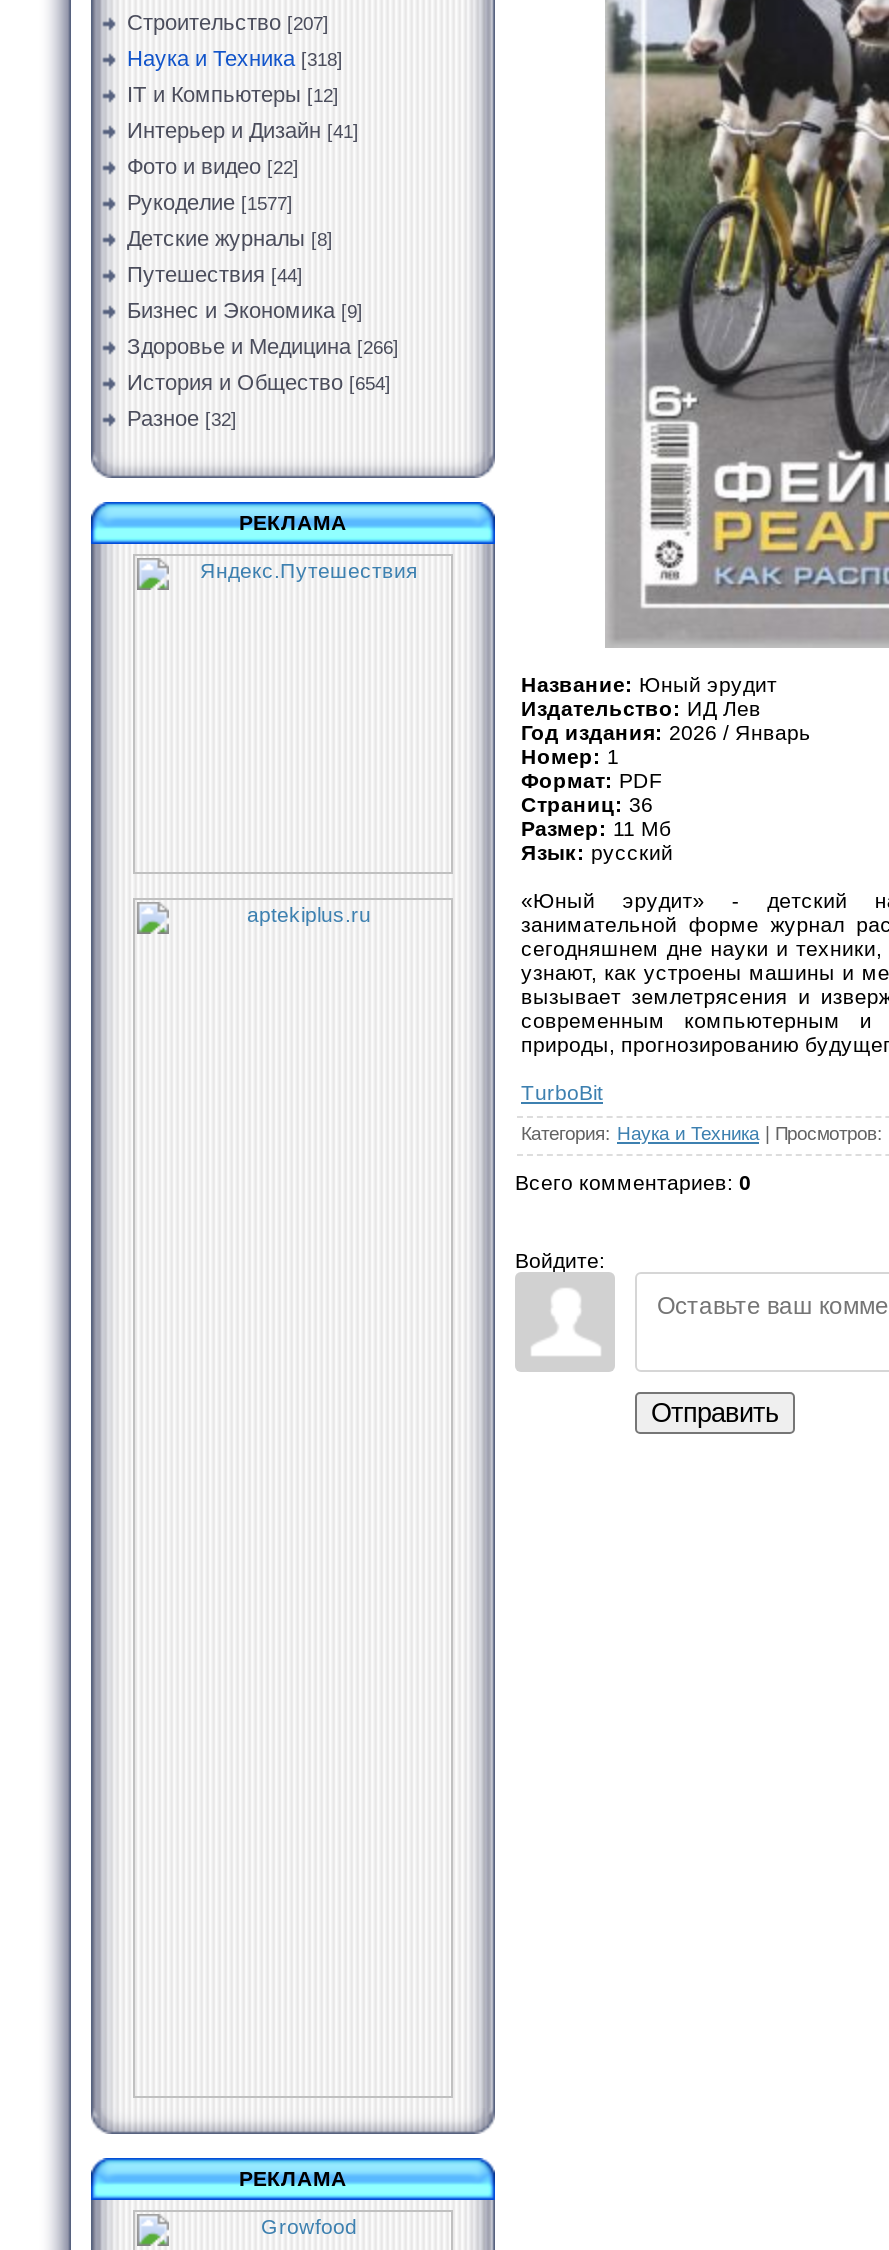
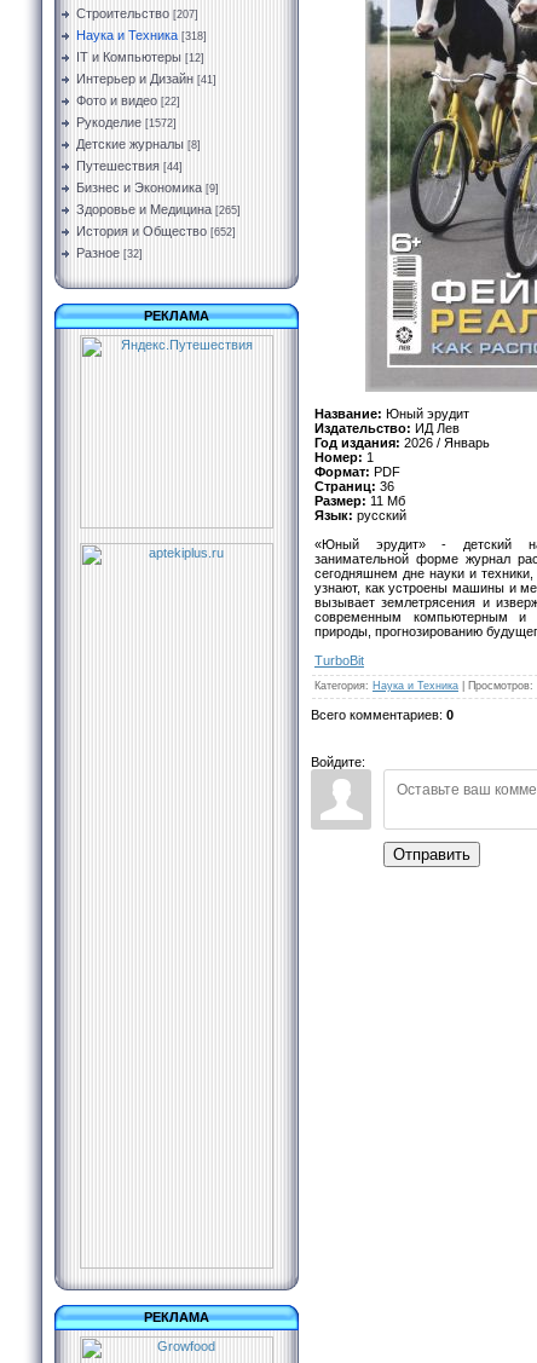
- Рукоделие [1577]
+ Рукоделие [1572]

- Здоровье и Медицина [266]
+ Здоровье и Медицина [265]

- История и Общество [654]
+ История и Общество [652]
